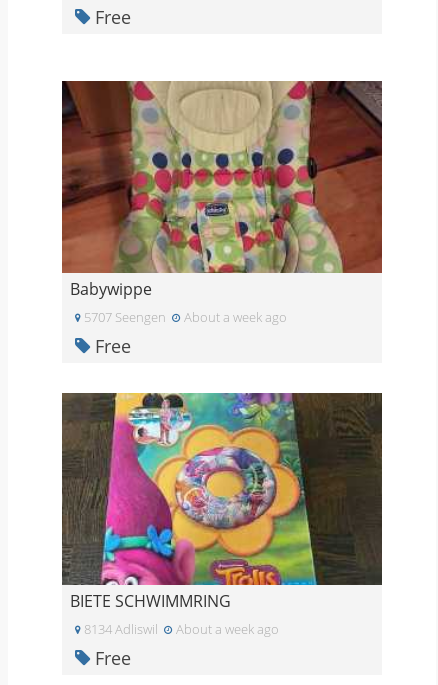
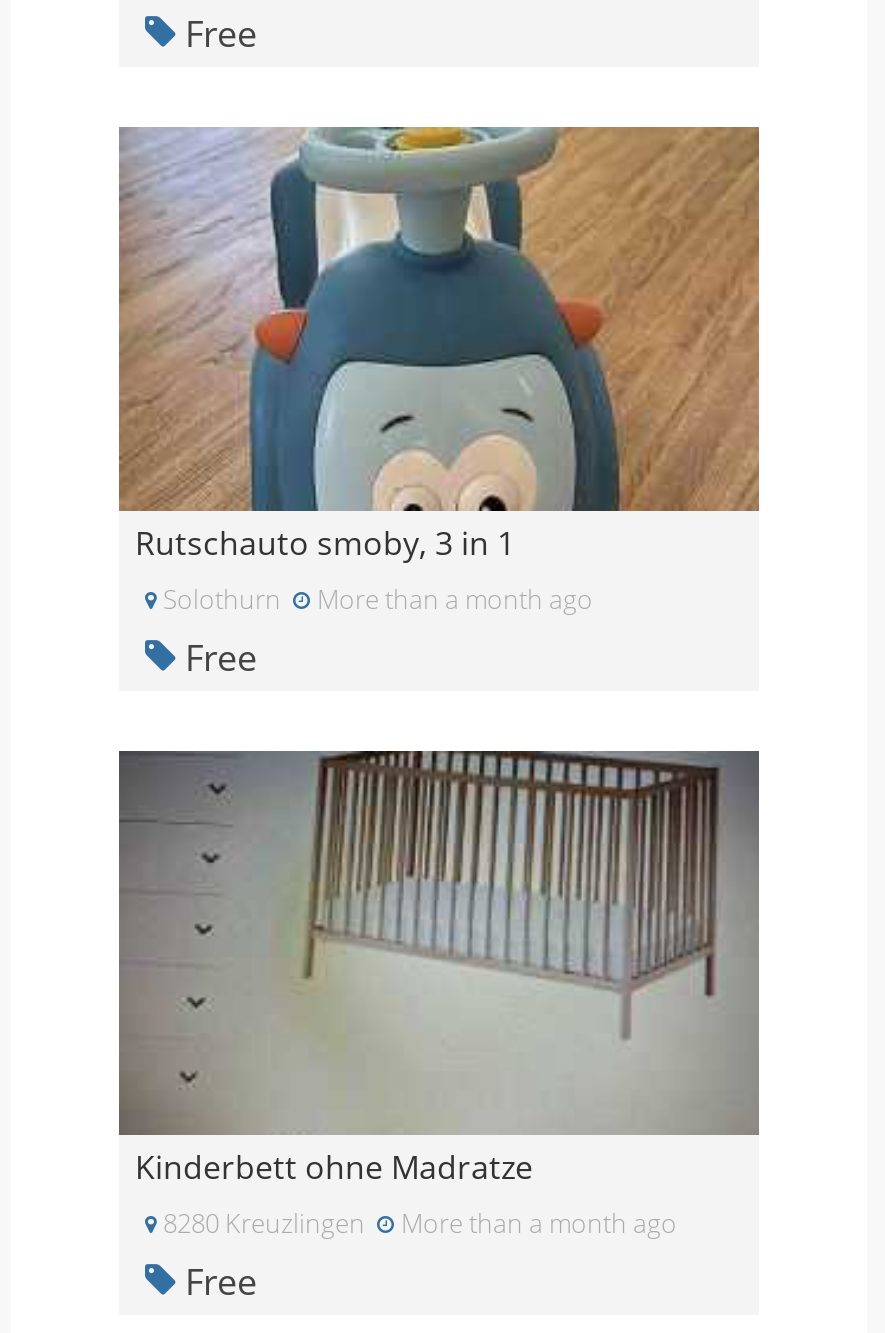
- [image]
- Babywippe
- 5707 Seengen
- About a week ago
+ [image]
+ Rutschauto smoby, 3 in 1
+ Solothurn
+ More than a month ago

- [image]
- BIETE SCHWIMMRING
- 8134 Adliswil
- About a week ago
+ [image]
+ Kinderbett ohne Madratze
+ 8280 Kreuzlingen
+ More than a month ago
